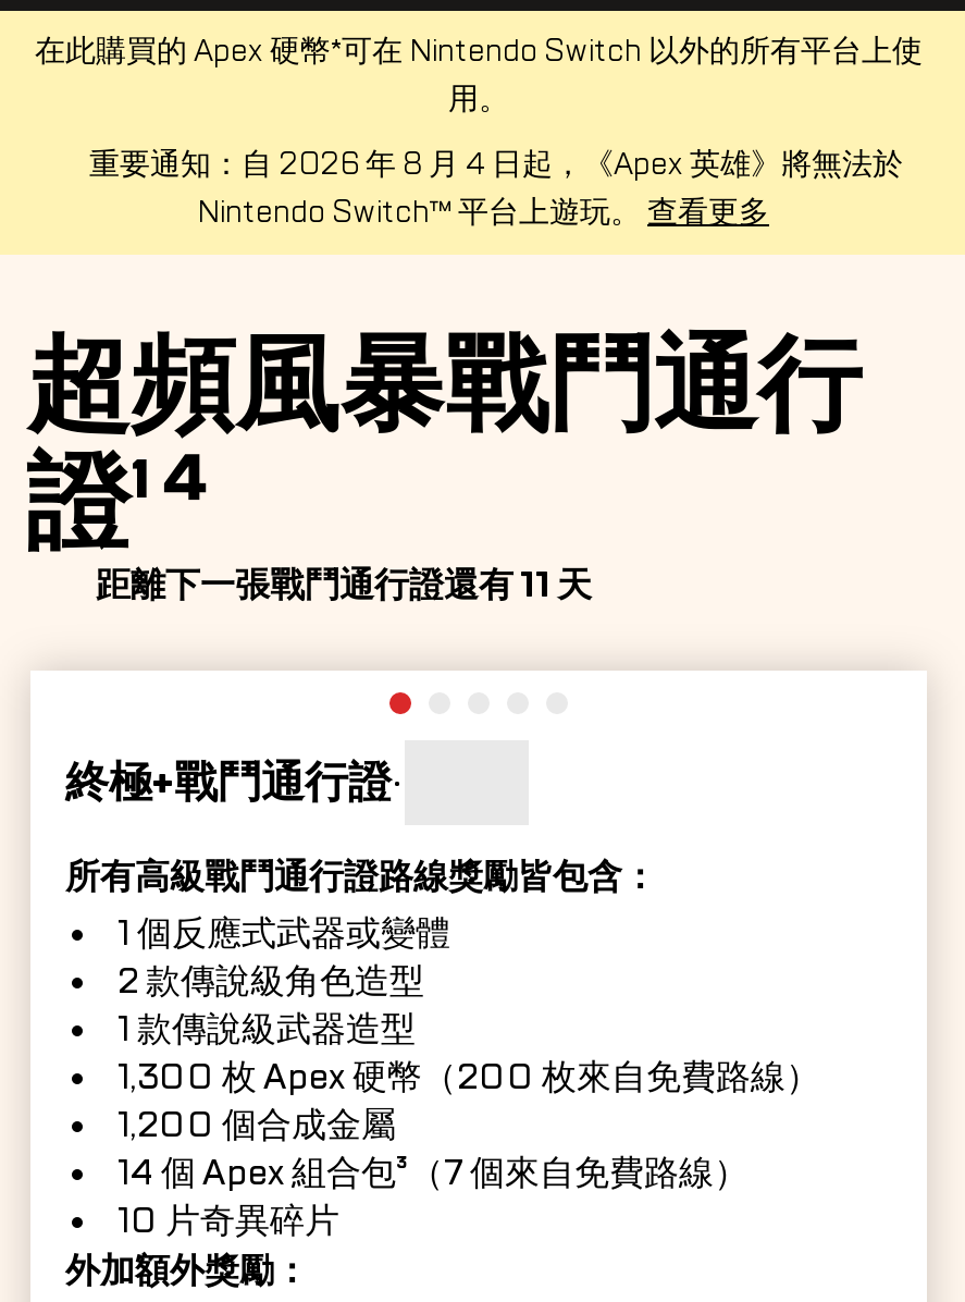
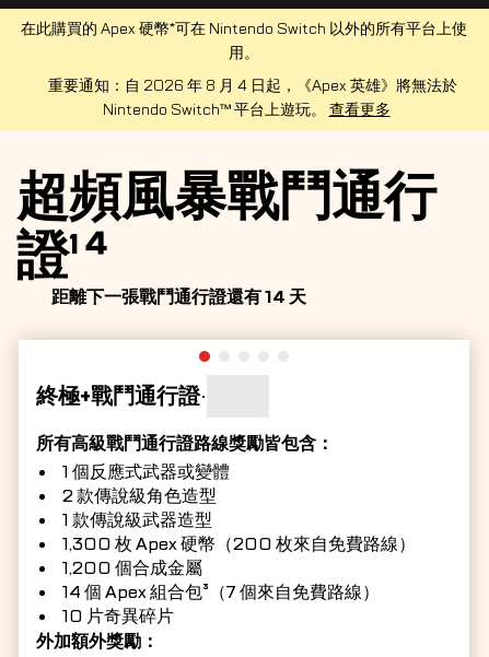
- 距離下一張戰鬥通行證還有 11 天
+ 距離下一張戰鬥通行證還有 14 天
